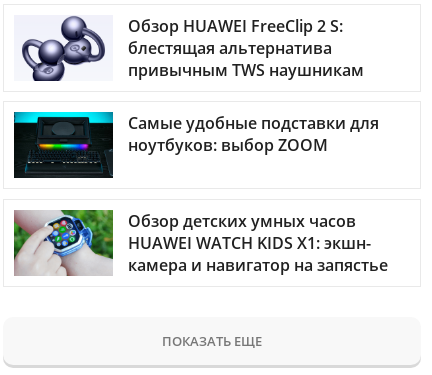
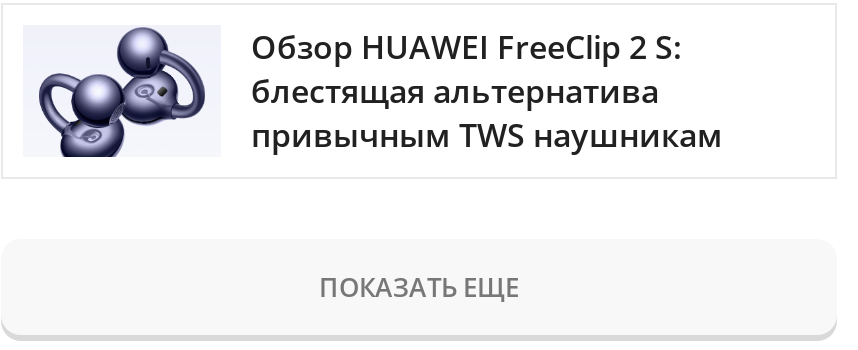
- [image]
- Самые удобные подставки для
- ноутбуков: выбор ZOOM
- Обзор детских умных часов
- HUAWEI WATCH KIDS X1: экшн-
- камера и навигатор на запястье

- [image]
